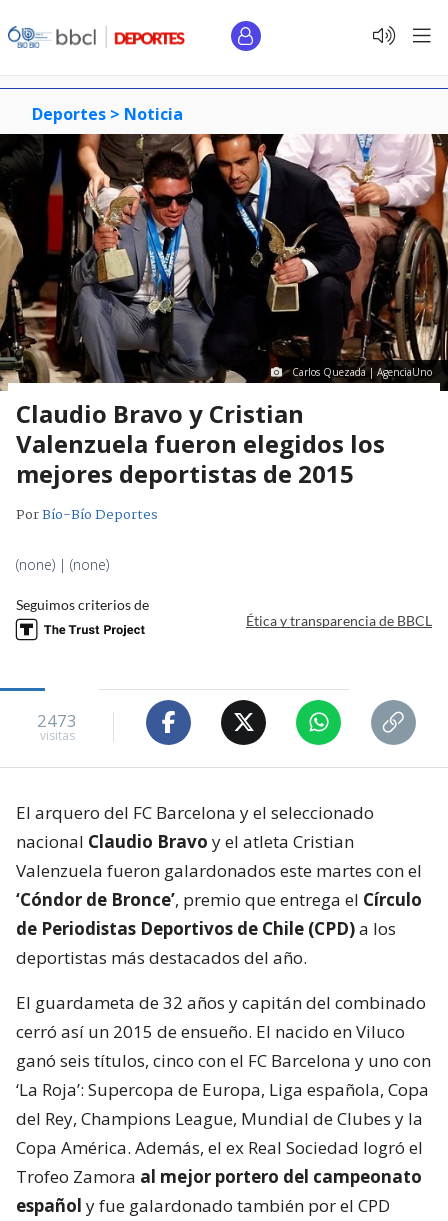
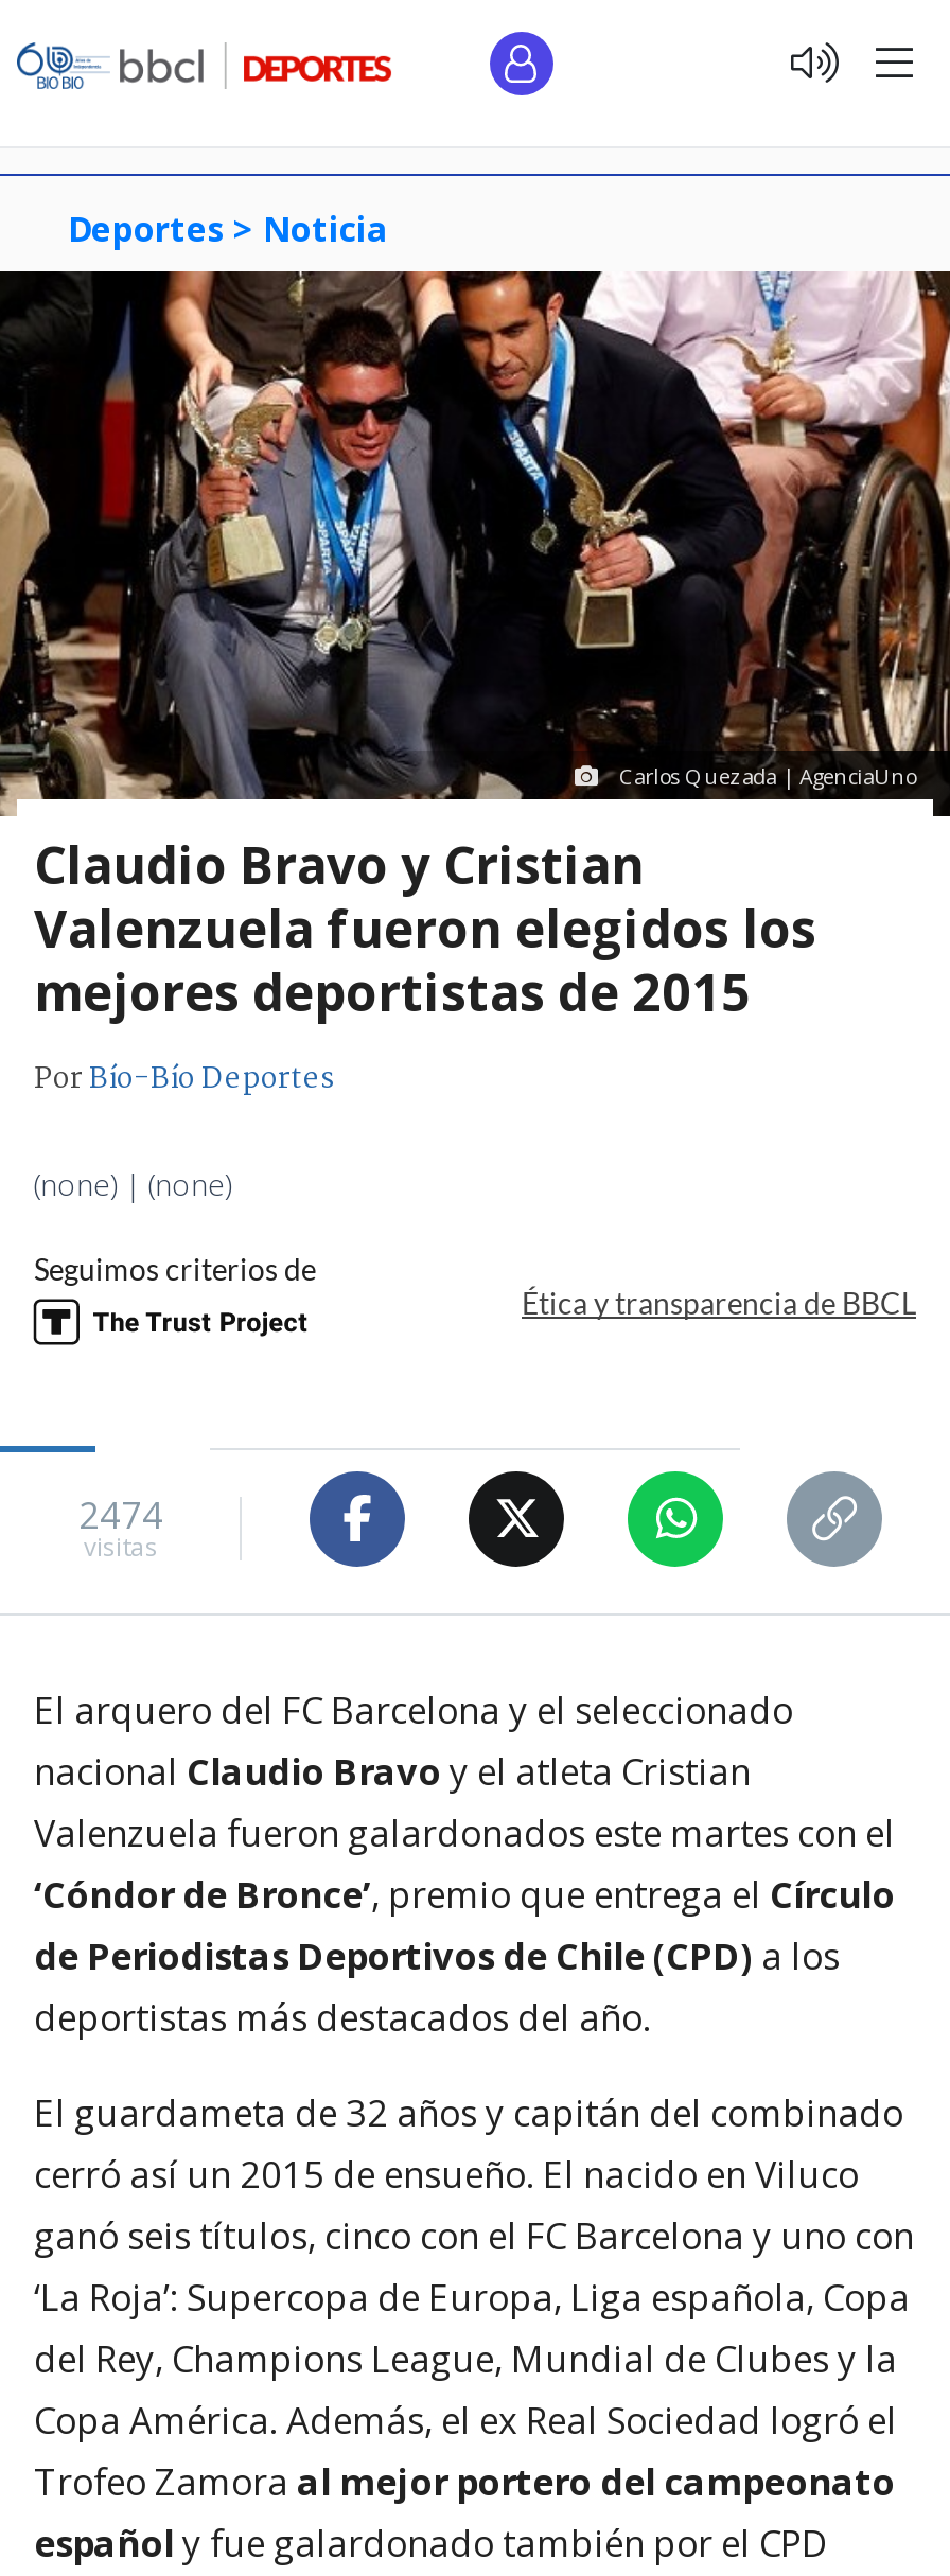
- 2473
+ 2474
